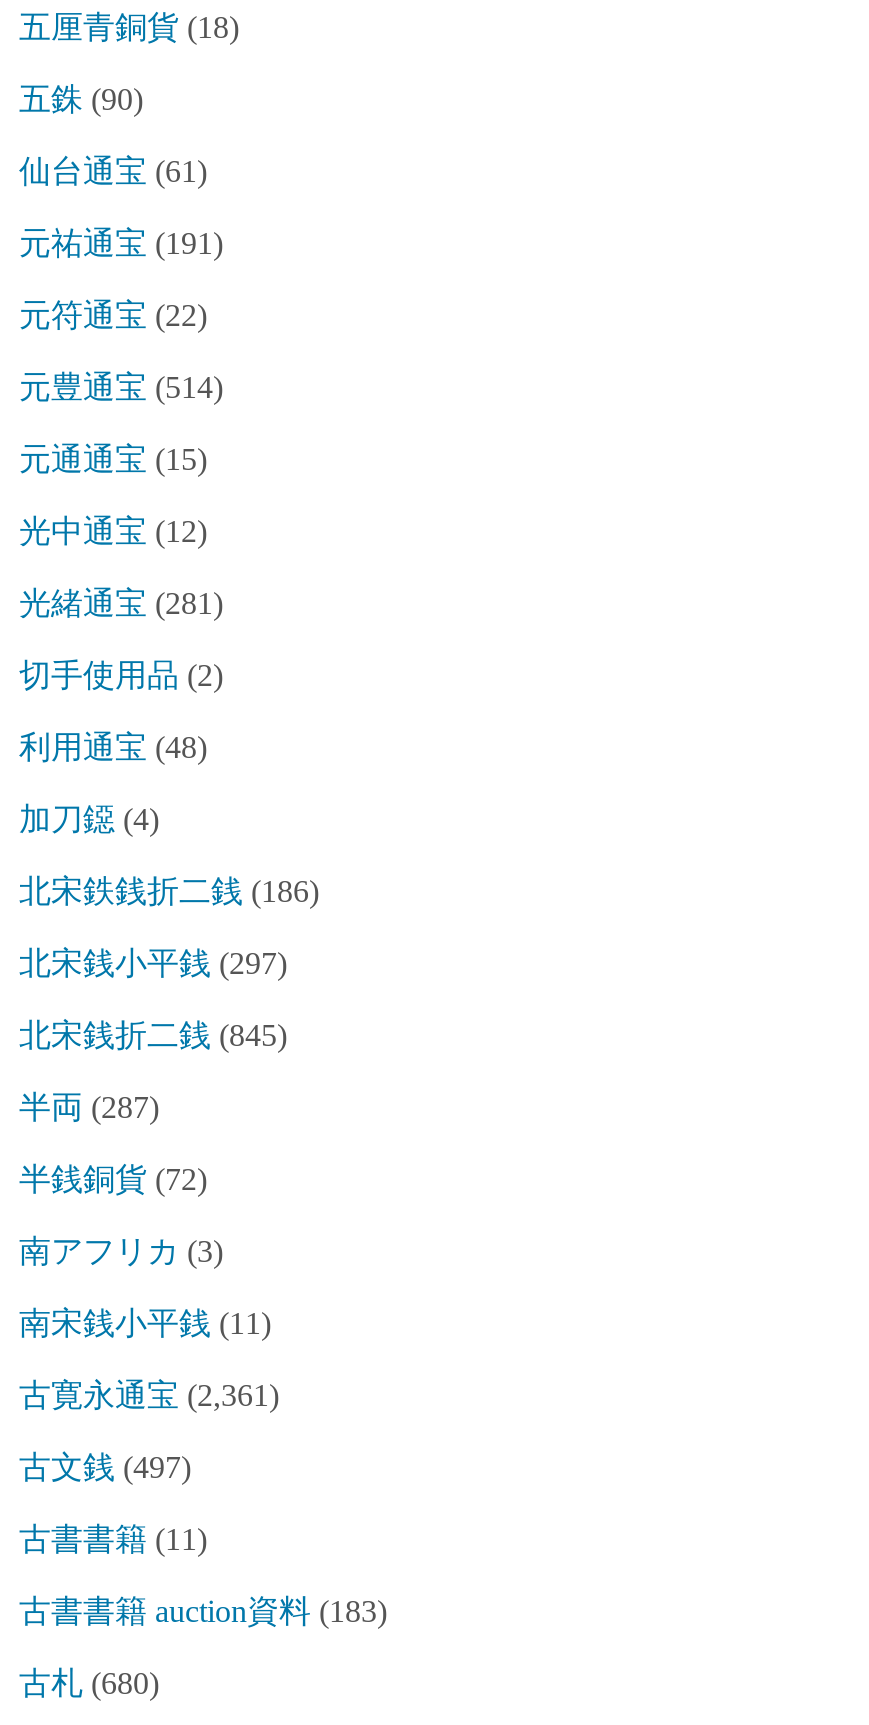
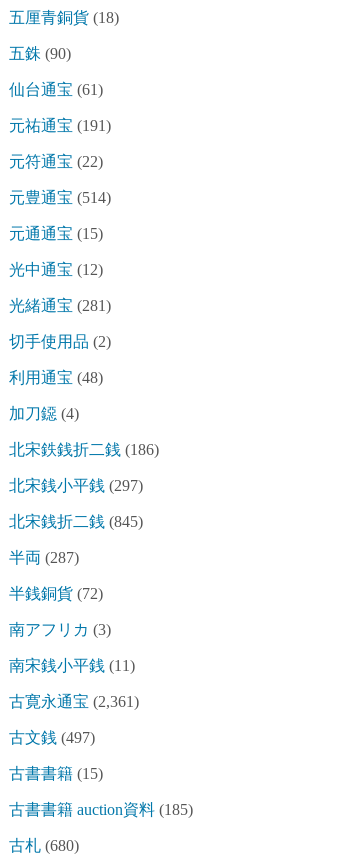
- 古書書籍(11)
+ 古書書籍(15)

- 古書書籍 auction資料(183)
+ 古書書籍 auction資料(185)
